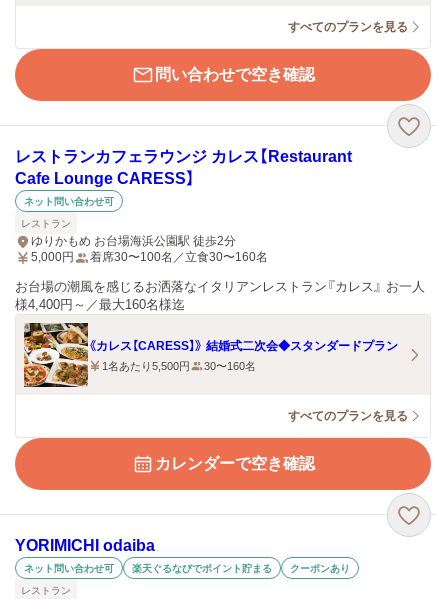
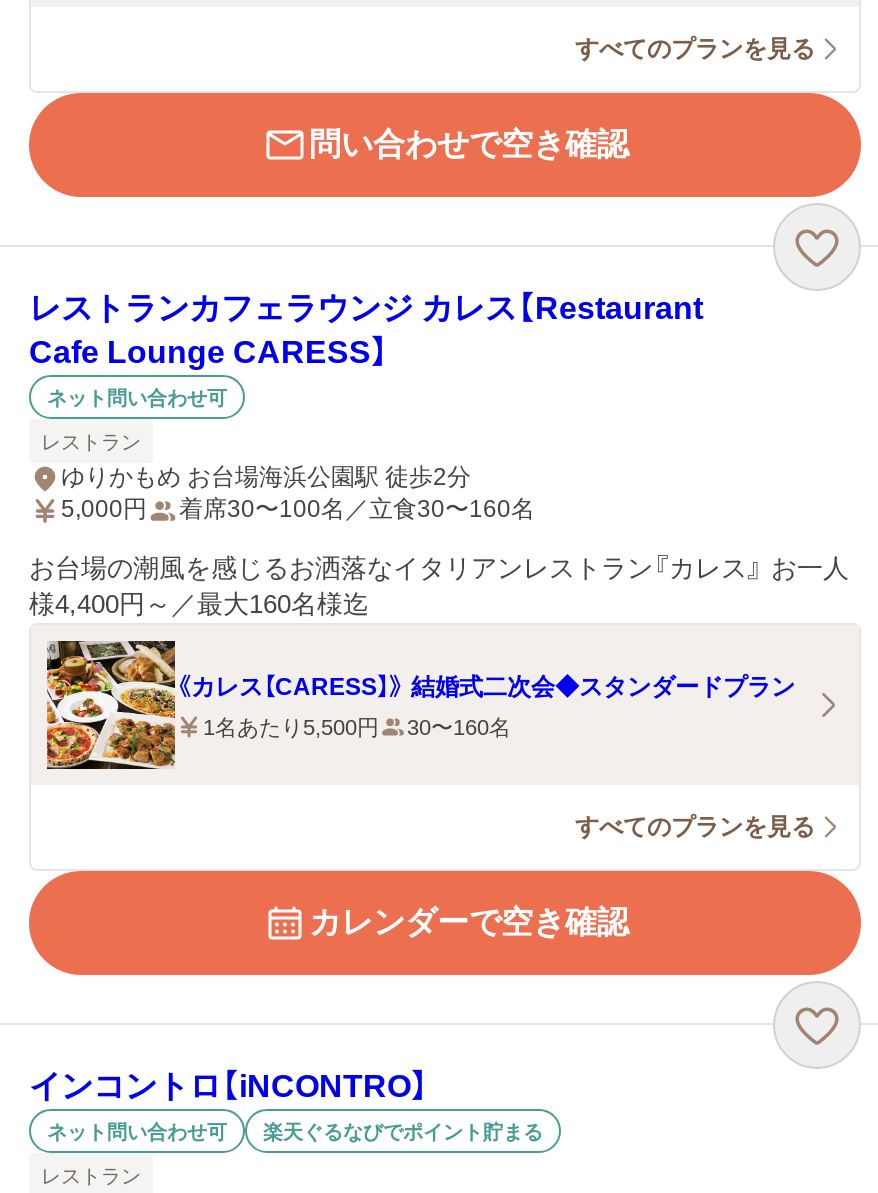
- YORIMICHI odaiba
+ インコントロ【iNCONTRO】

- クーポンあり
